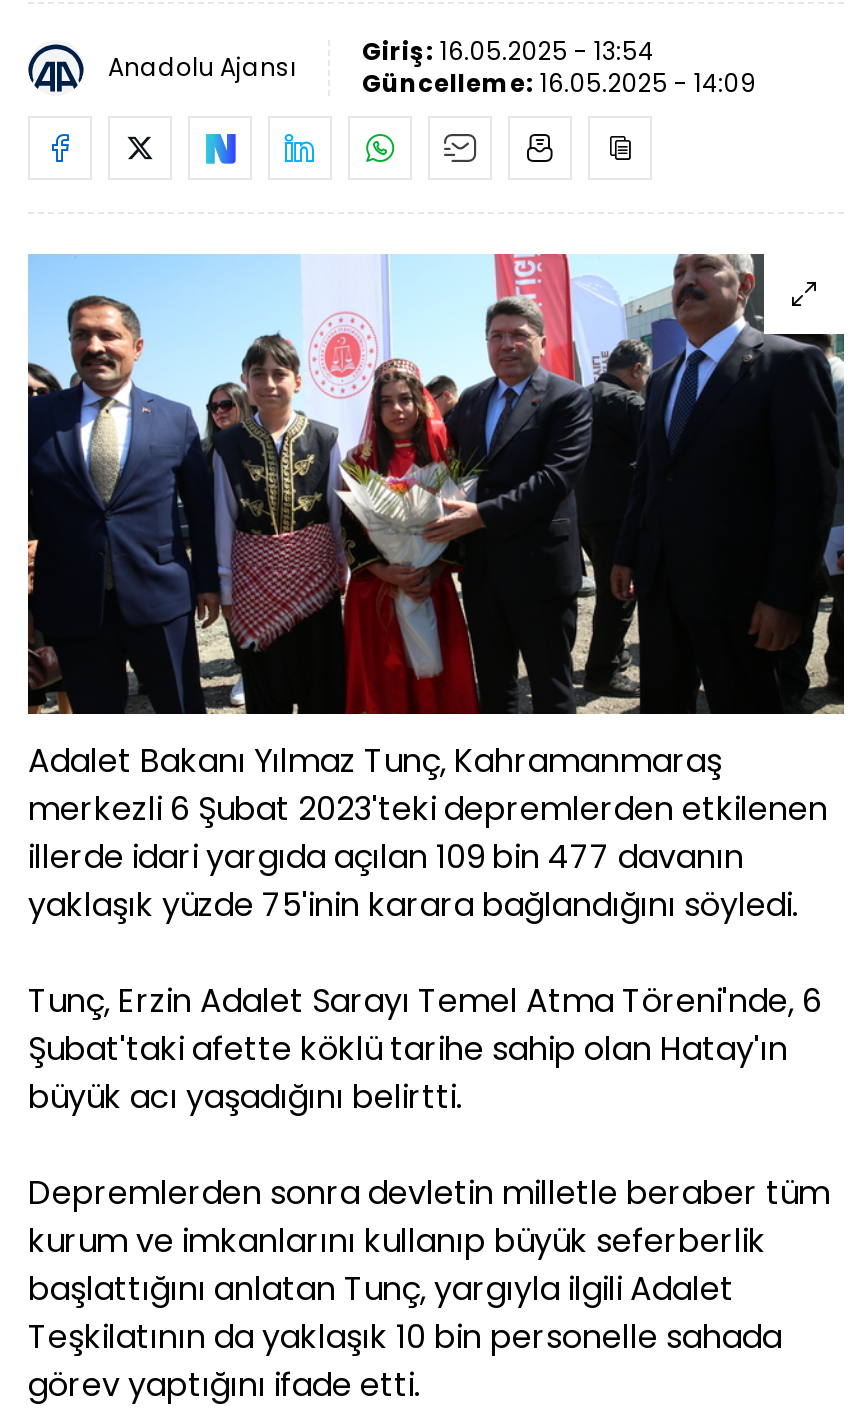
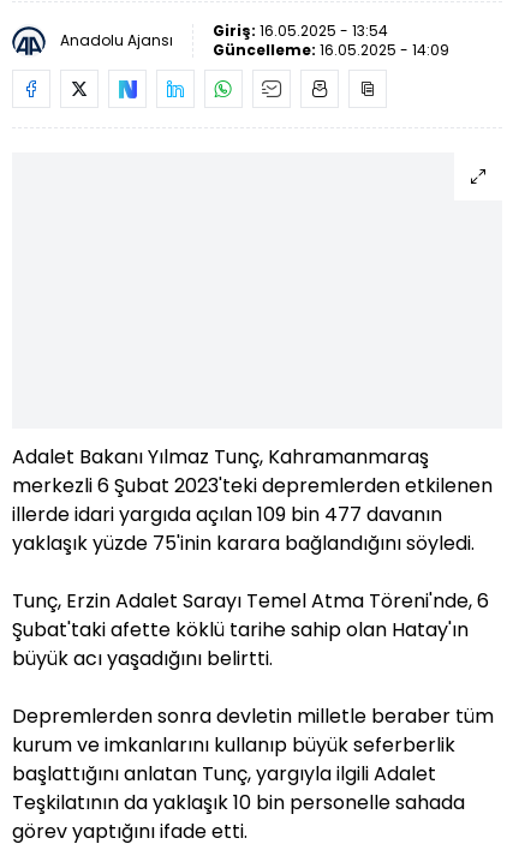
- [image]
